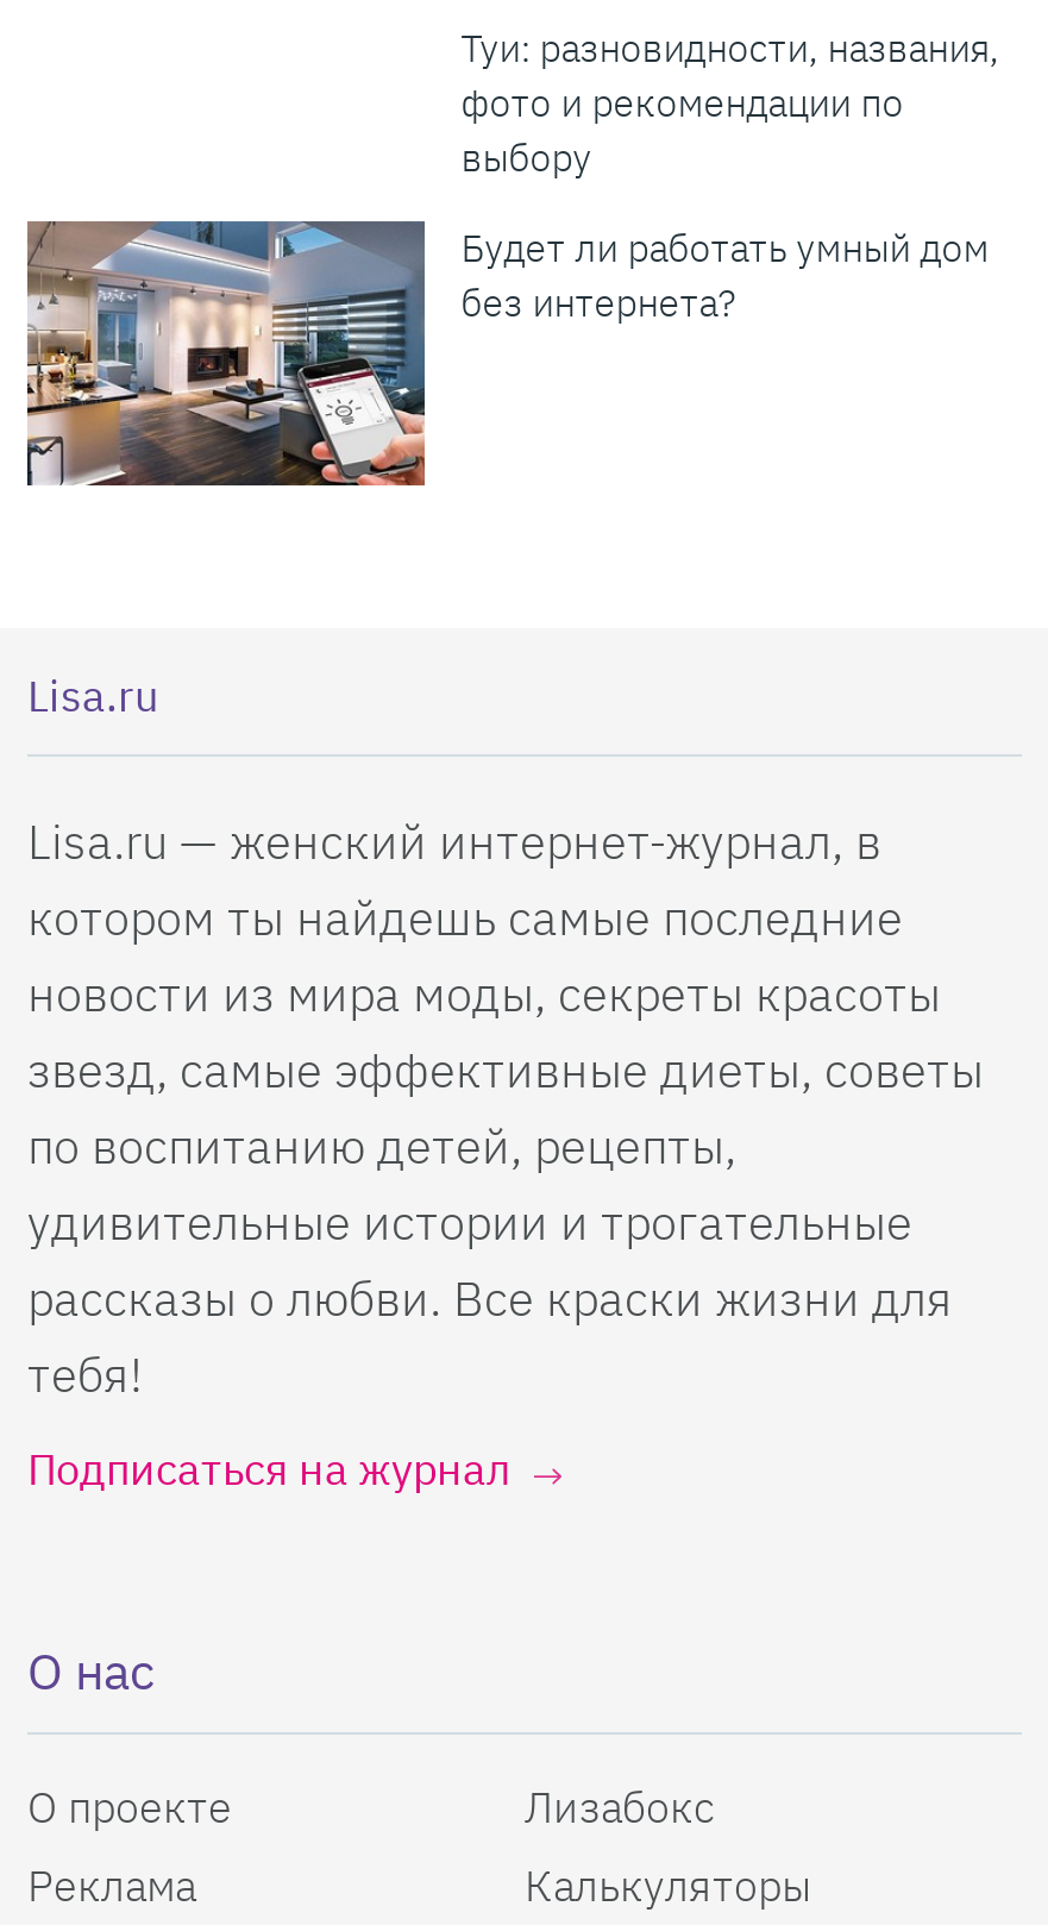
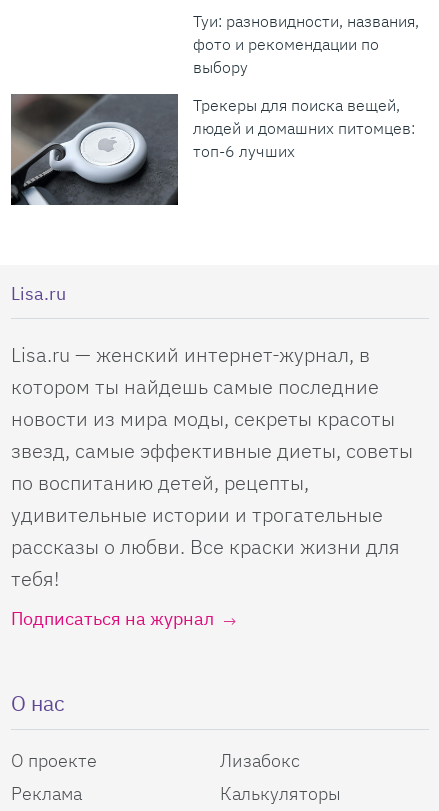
- [image]
- Будет ли работать умный дом
- без интернета?
+ [image]
+ Трекеры для поиска вещей,
+ людей и домашних питомцев:
+ топ-6 лучших
